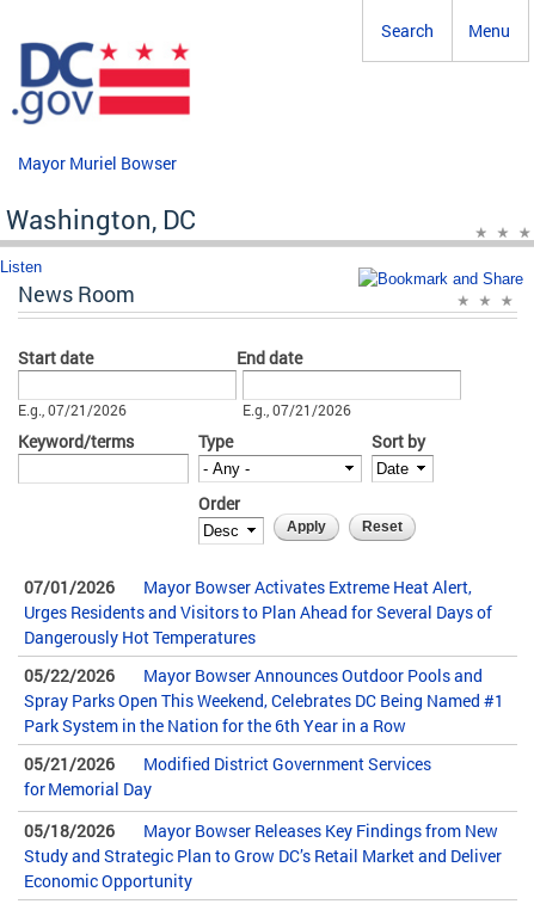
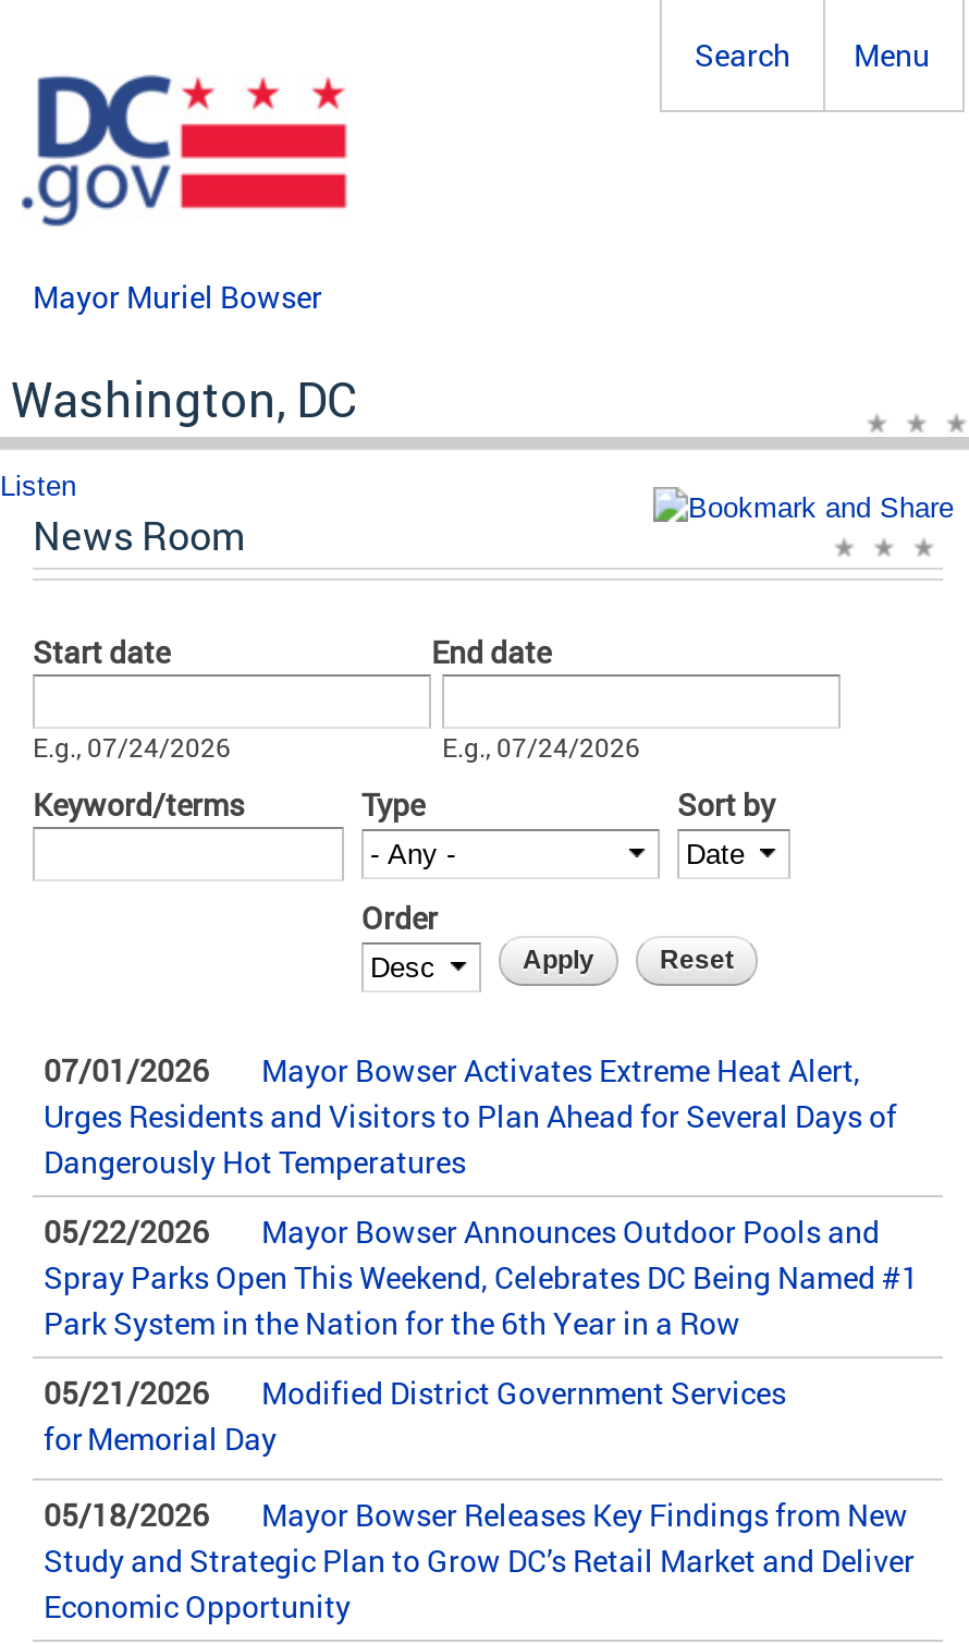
- E.g., 07/21/2026
+ E.g., 07/24/2026

- E.g., 07/21/2026
+ E.g., 07/24/2026
